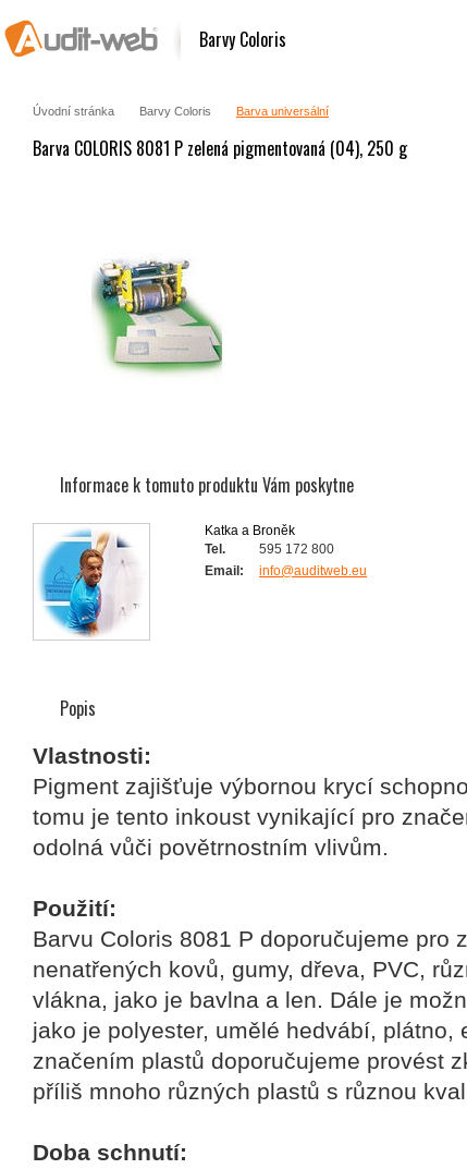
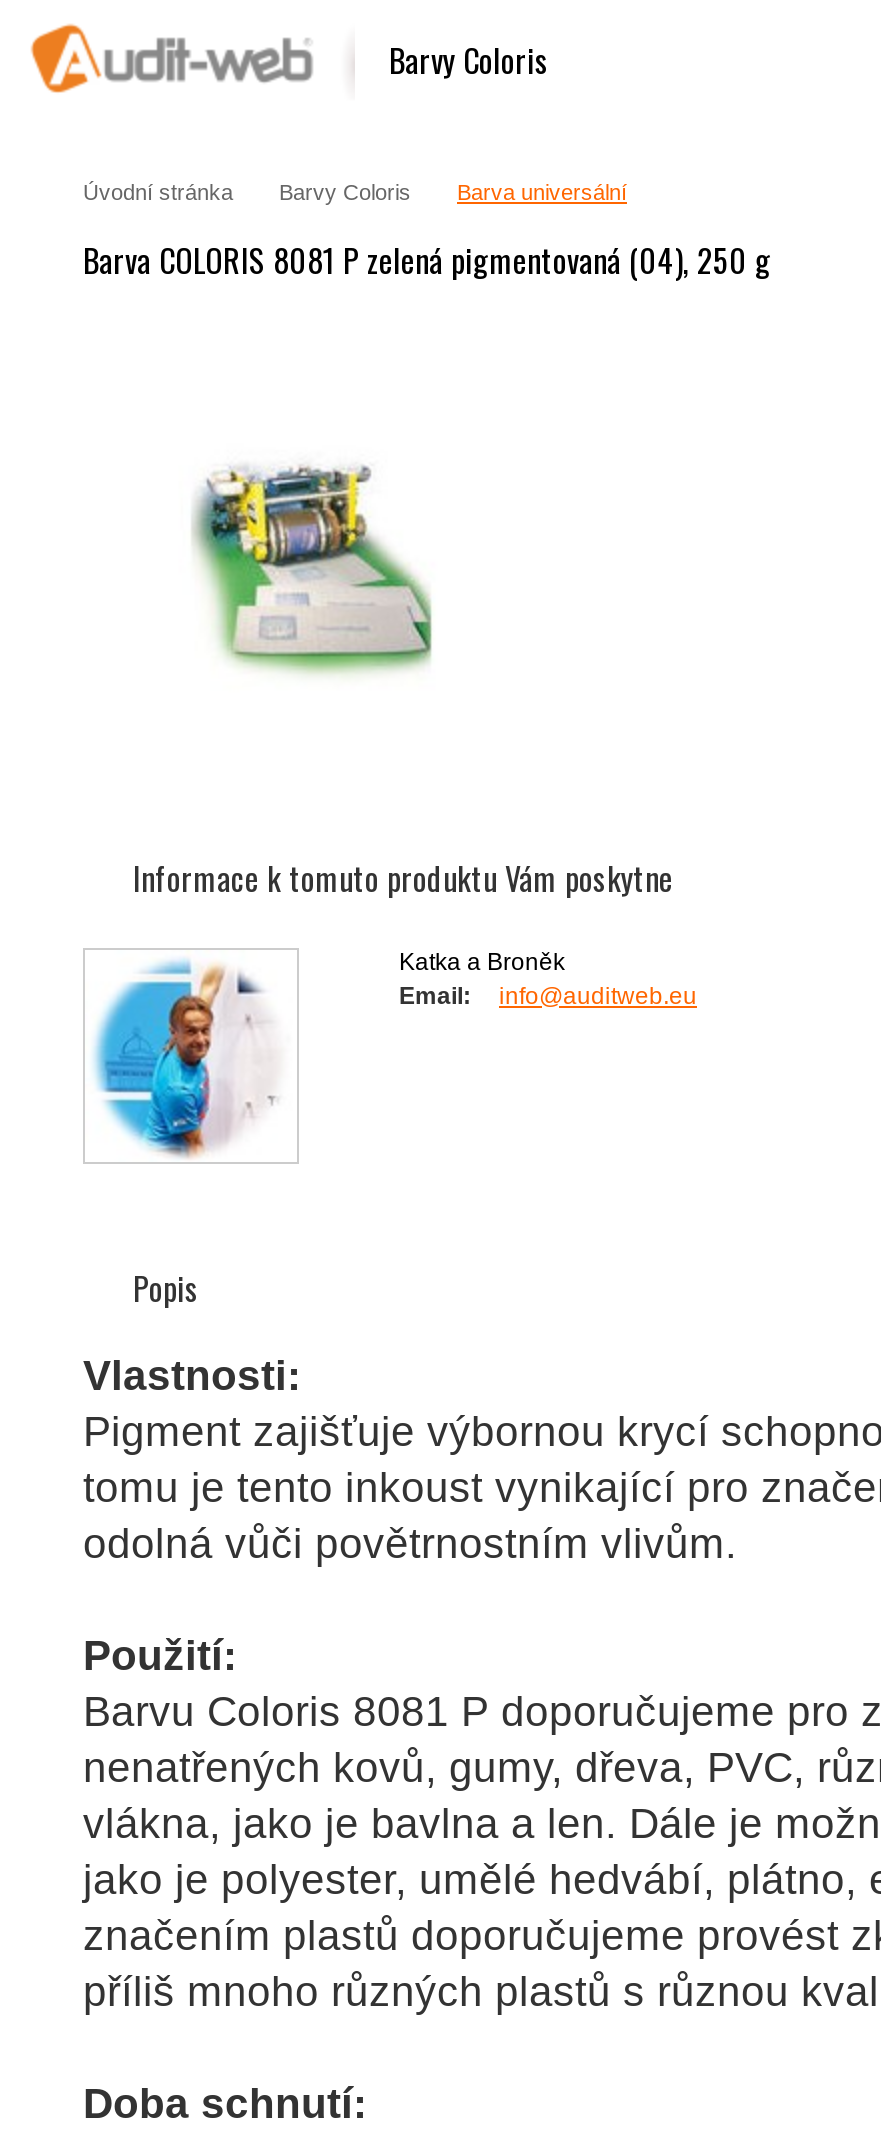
- 595 172 800
- Tel.

moved up: info@auditweb.eu | Email:
